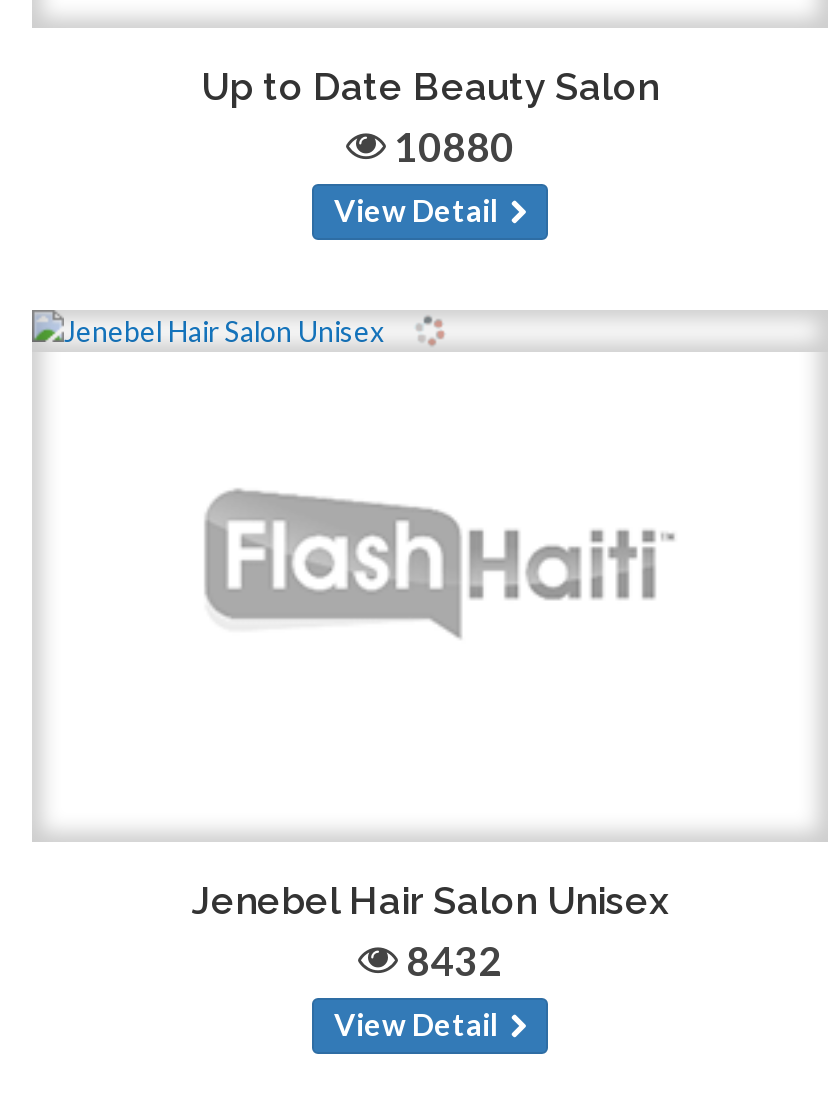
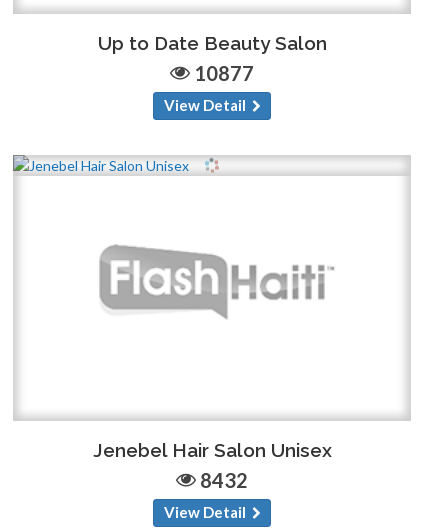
- 10880
+ 10877
